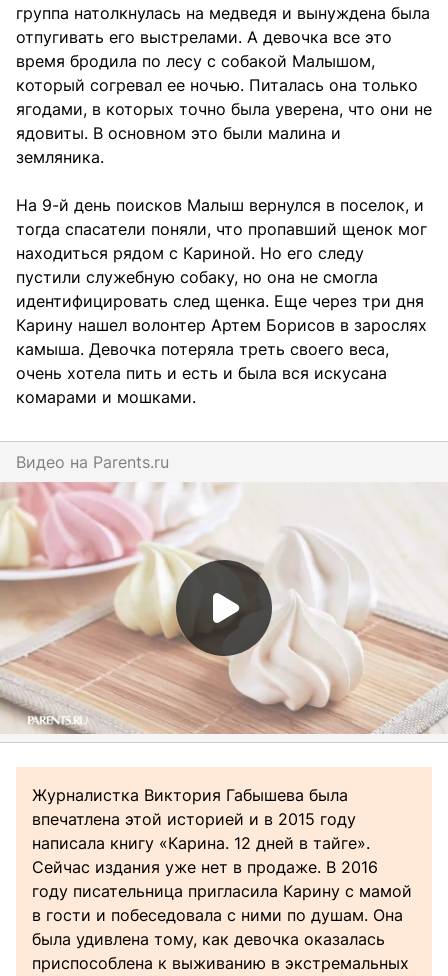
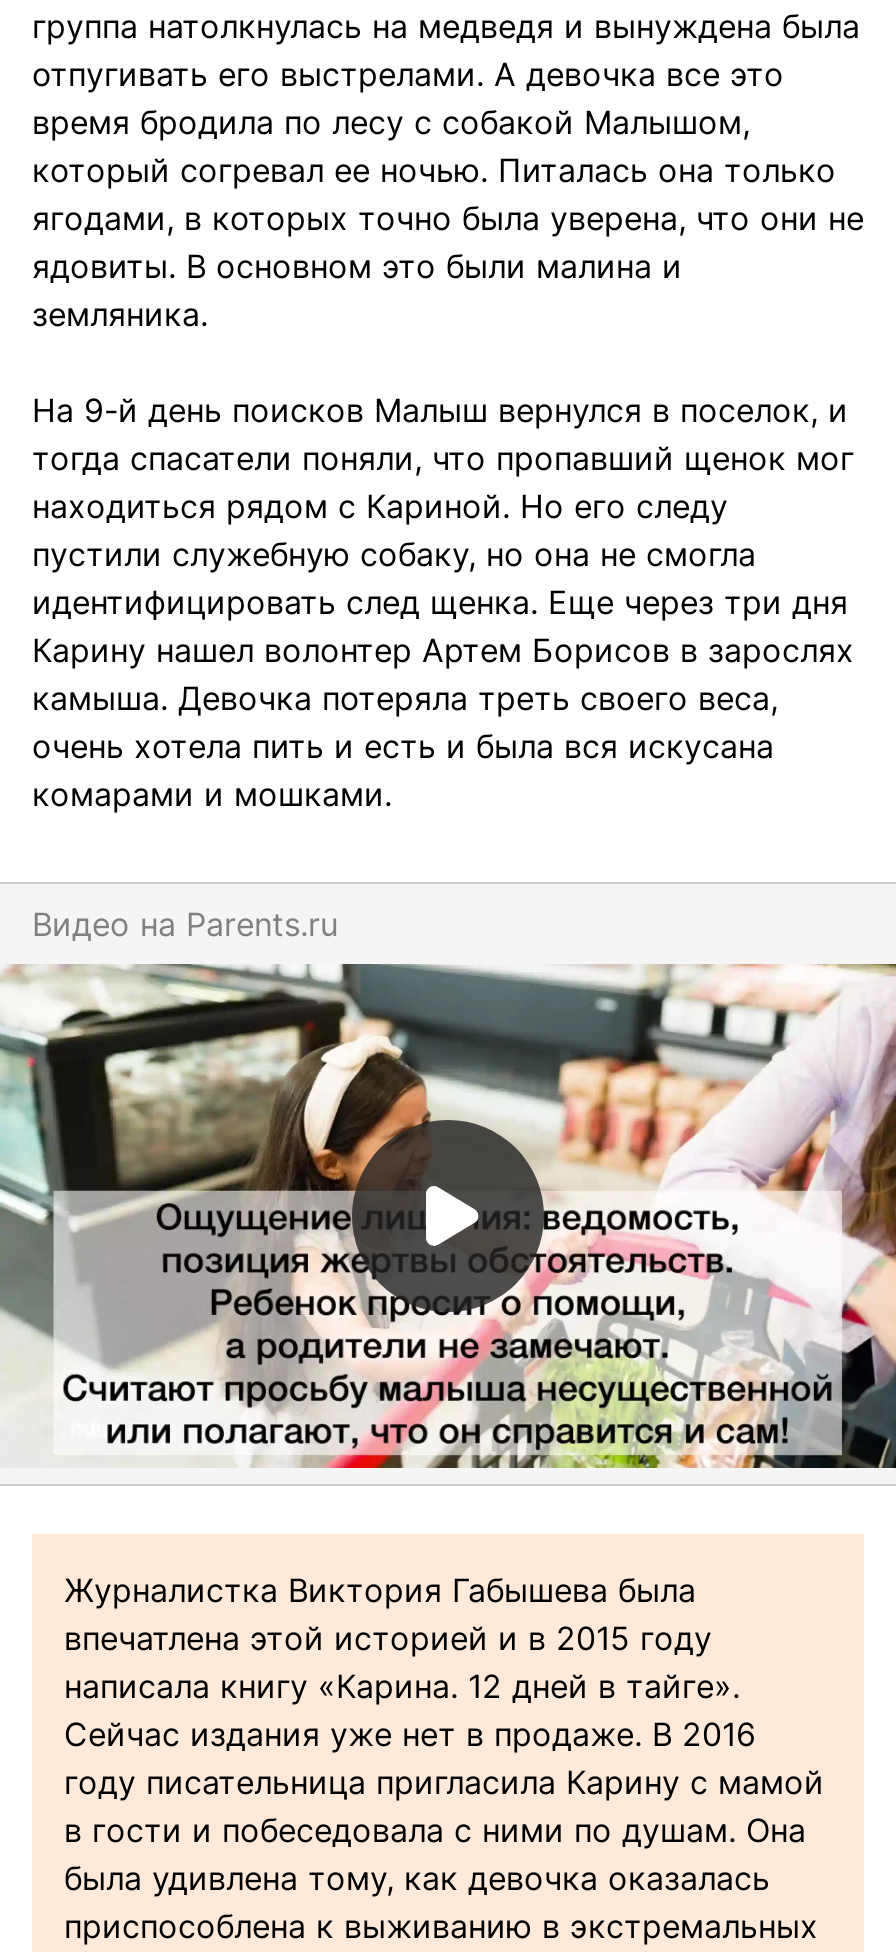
- [image]
+ [image]
